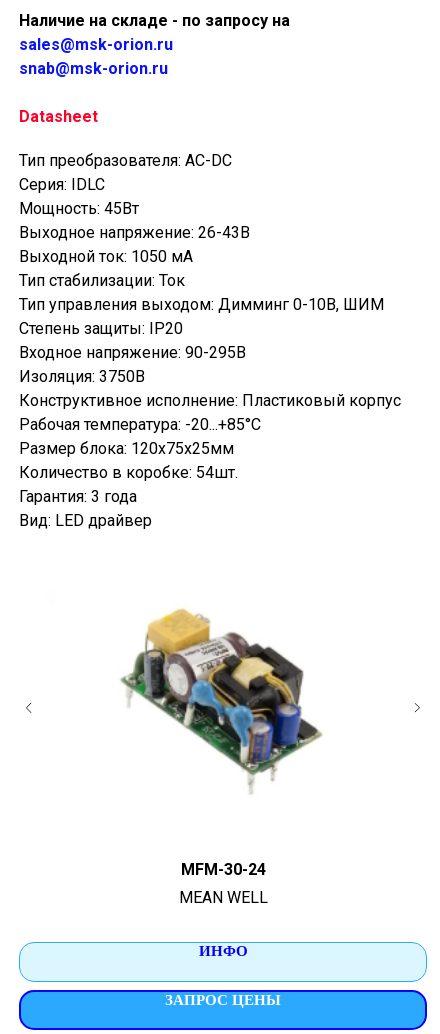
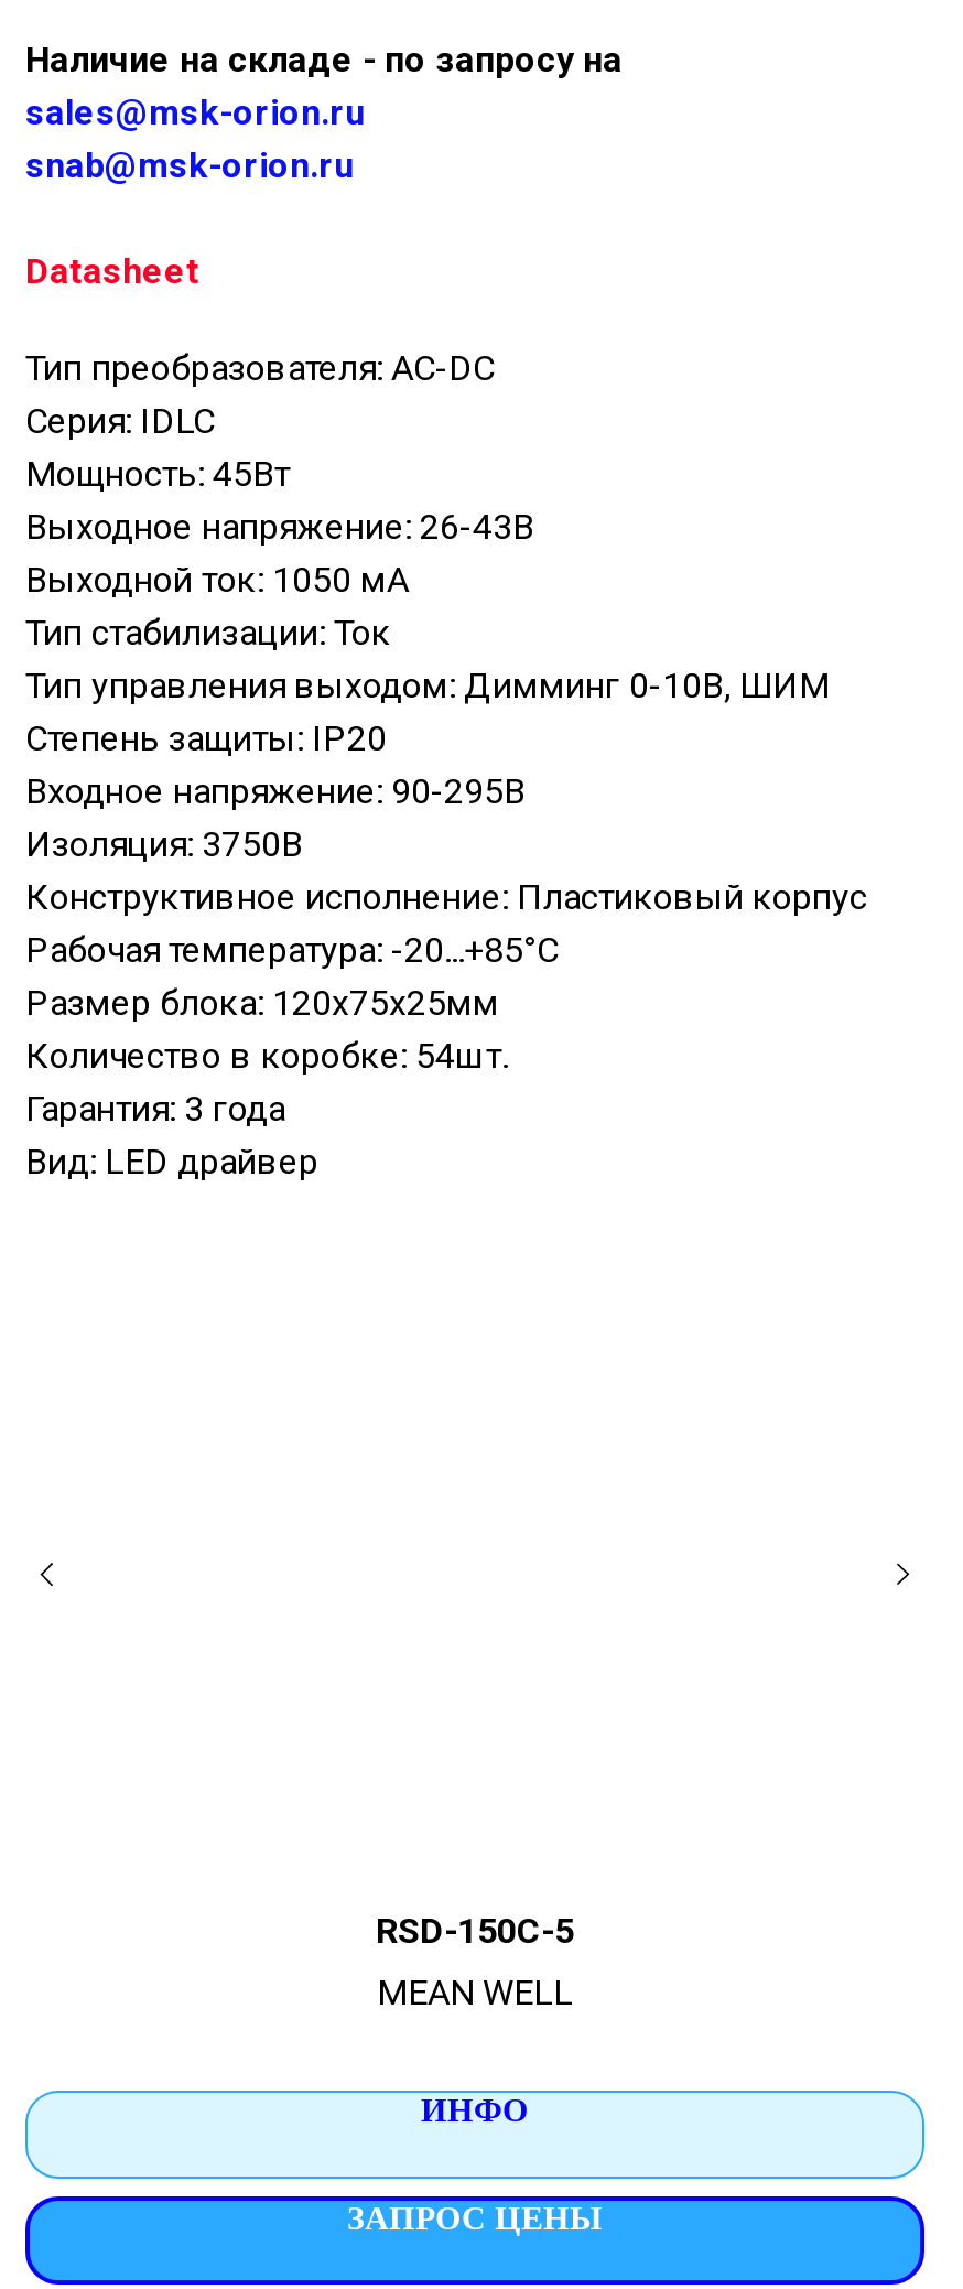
- [image]

- MFM-30-24
+ RSD-150C-5
